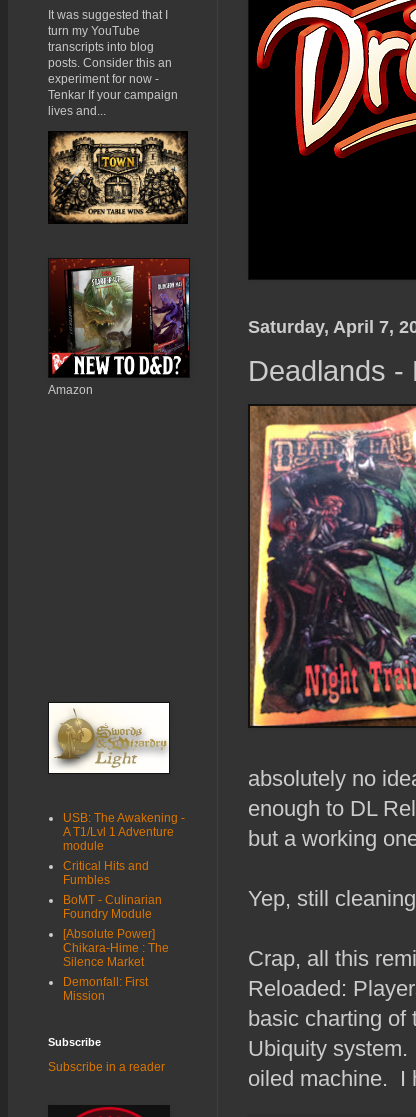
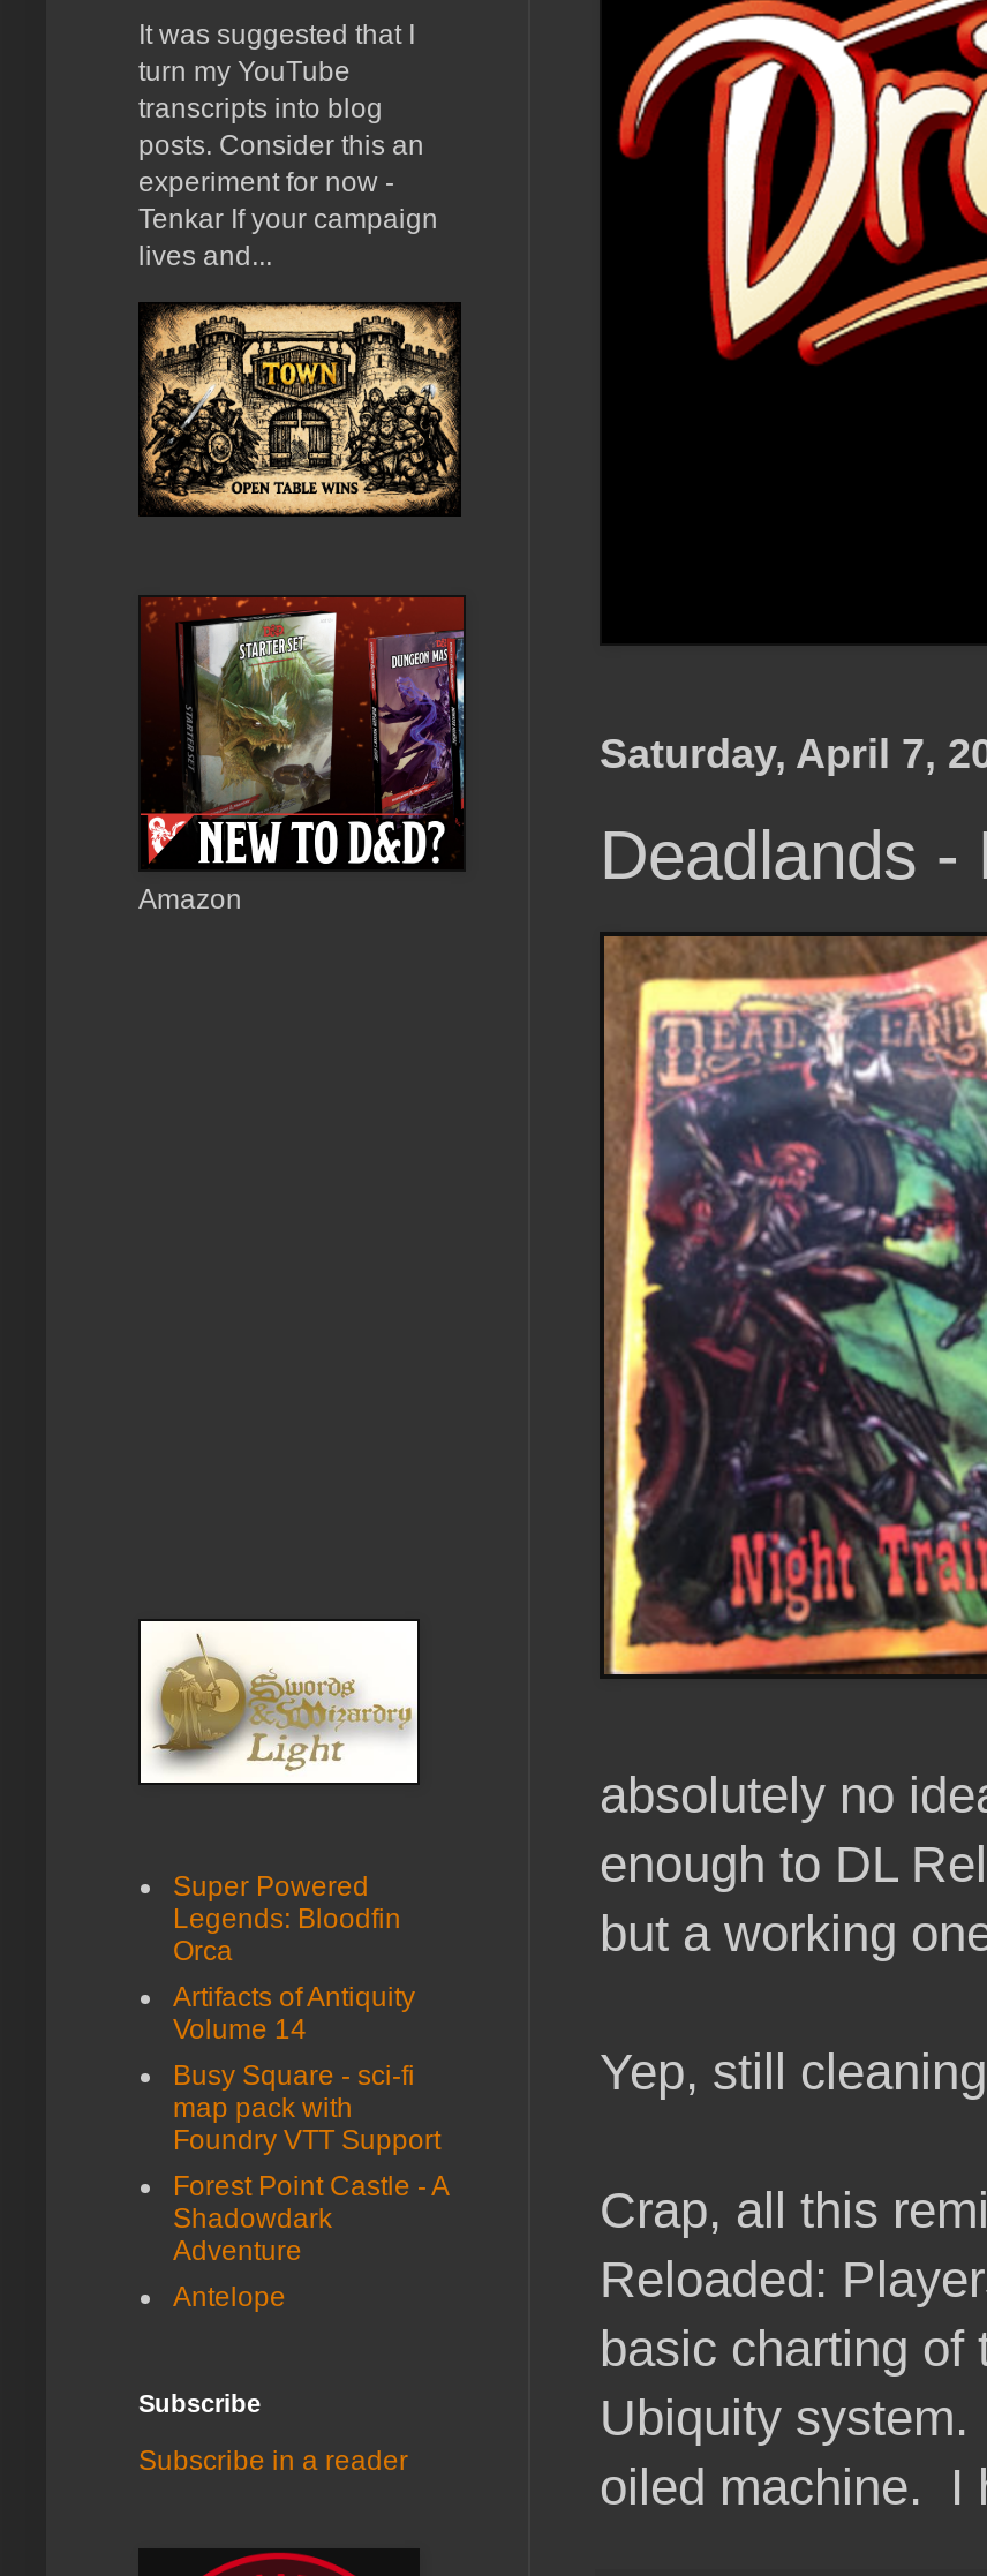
- USB: The Awakening -
- A T1/Lvl 1 Adventure
- module
- Critical Hits and
- Fumbles
- BoMT - Culinarian
- Foundry Module
- [Absolute Power]
- Chikara-Hime : The
- Silence Market
- Demonfall: First
- Mission
+ Super Powered
+ Legends: Bloodfin
+ Orca
+ Artifacts of Antiquity
+ Volume 14
+ Busy Square - sci-fi
+ map pack with
+ Foundry VTT Support
+ Forest Point Castle - A
+ Shadowdark
+ Adventure
+ Antelope
